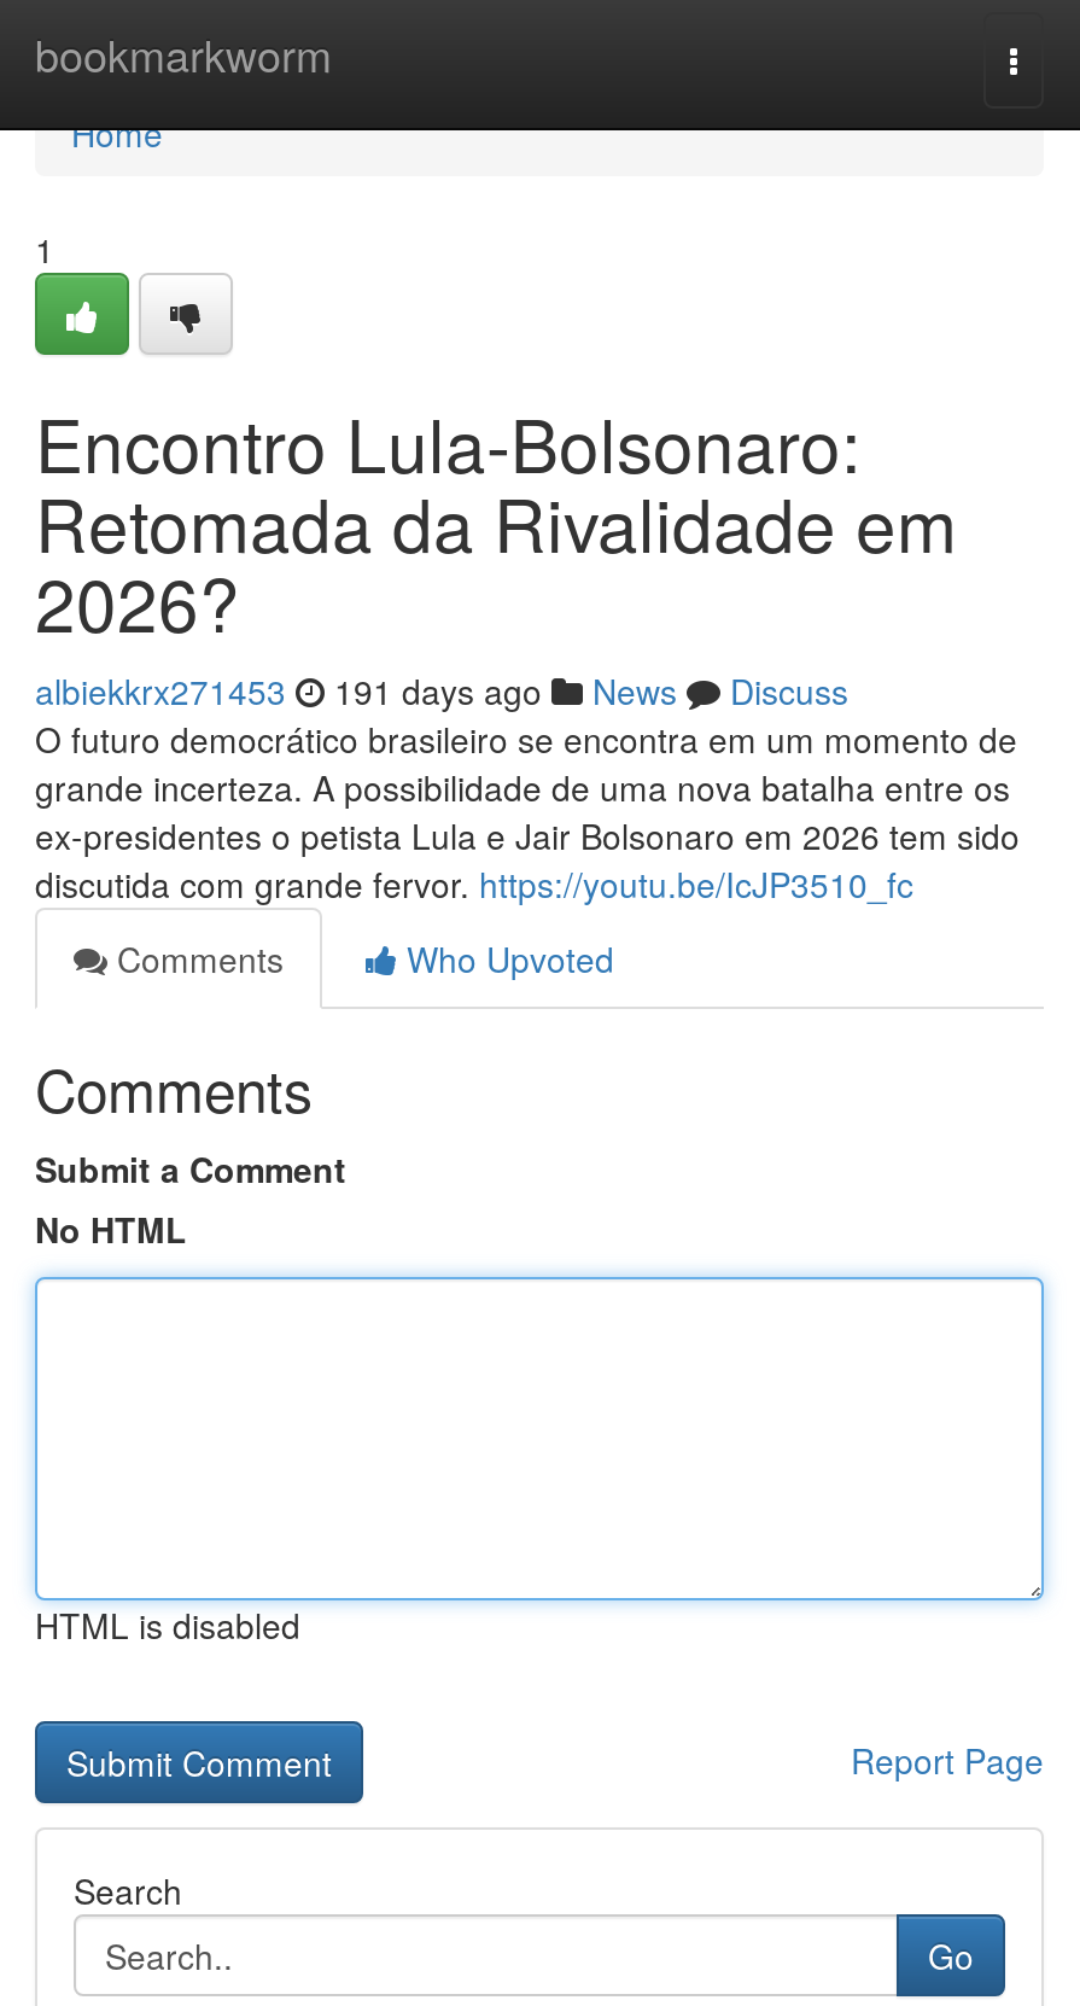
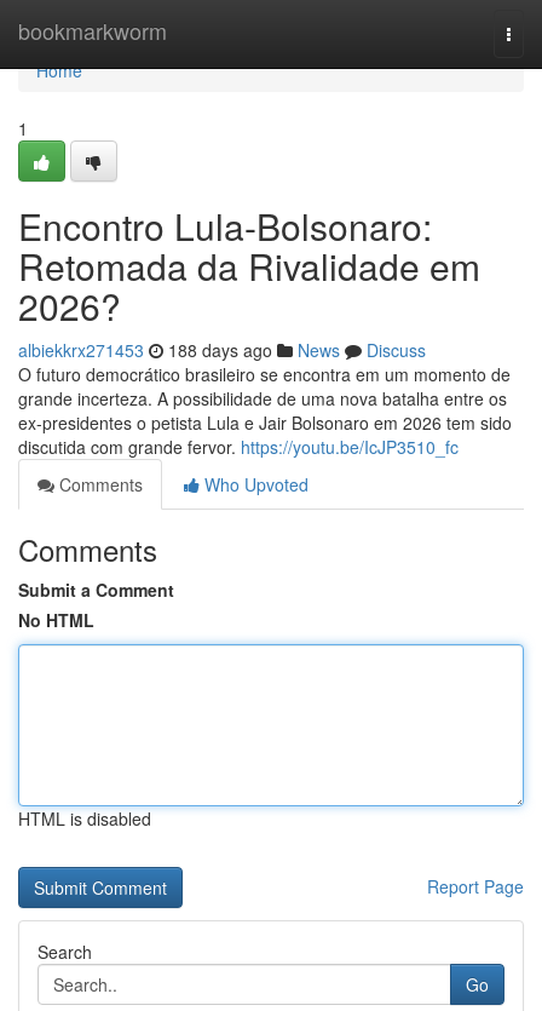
- albiekkrx271453 191 days ago News Discuss
+ albiekkrx271453 188 days ago News Discuss
